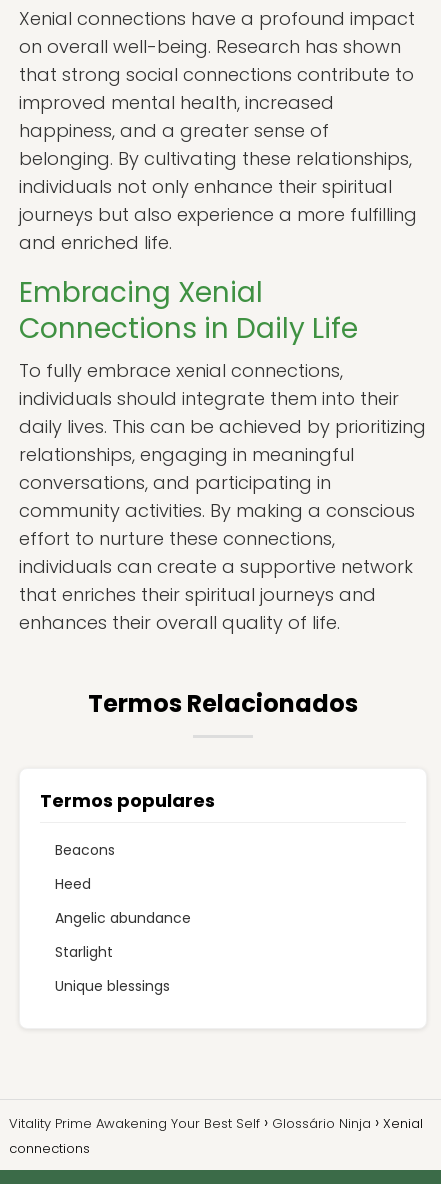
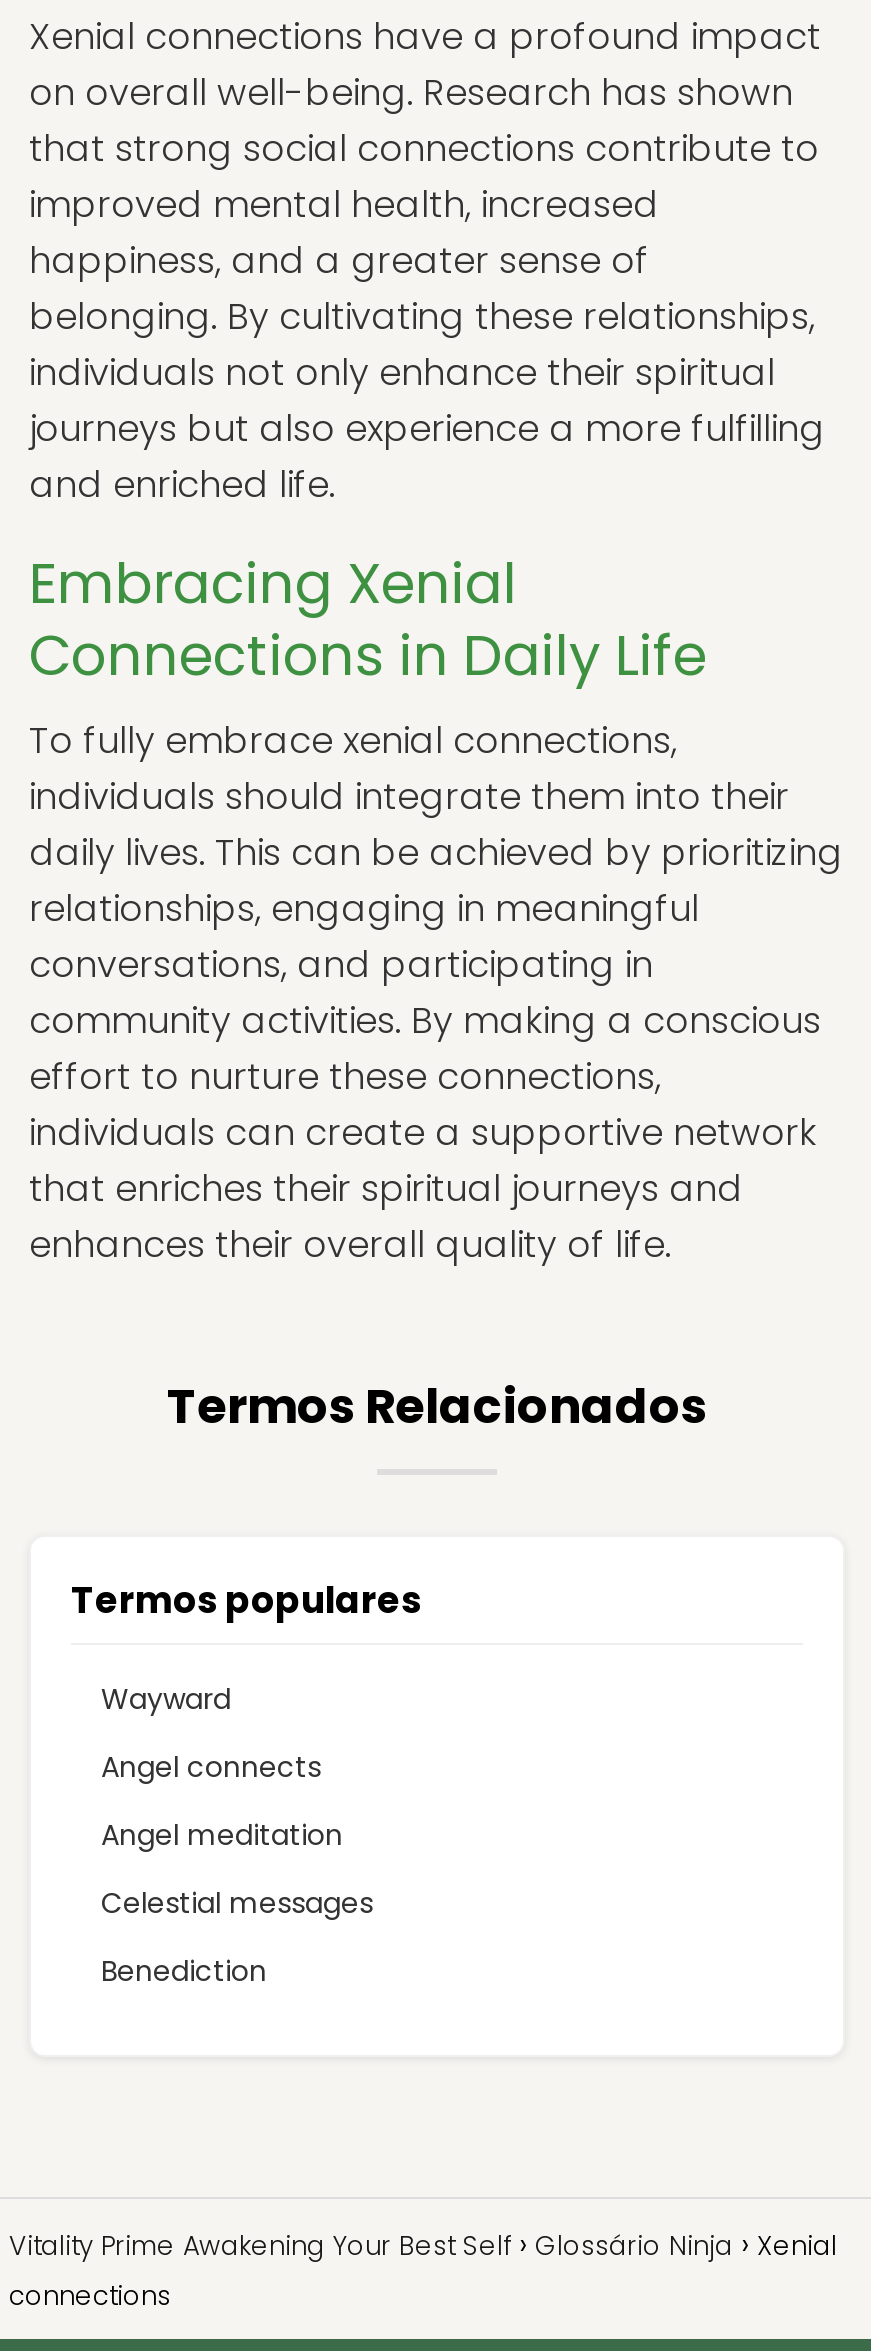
- Beacons
+ Wayward

- Heed
+ Angel connects

- Angelic abundance
+ Angel meditation

- Starlight
+ Celestial messages

- Unique blessings
+ Benediction
